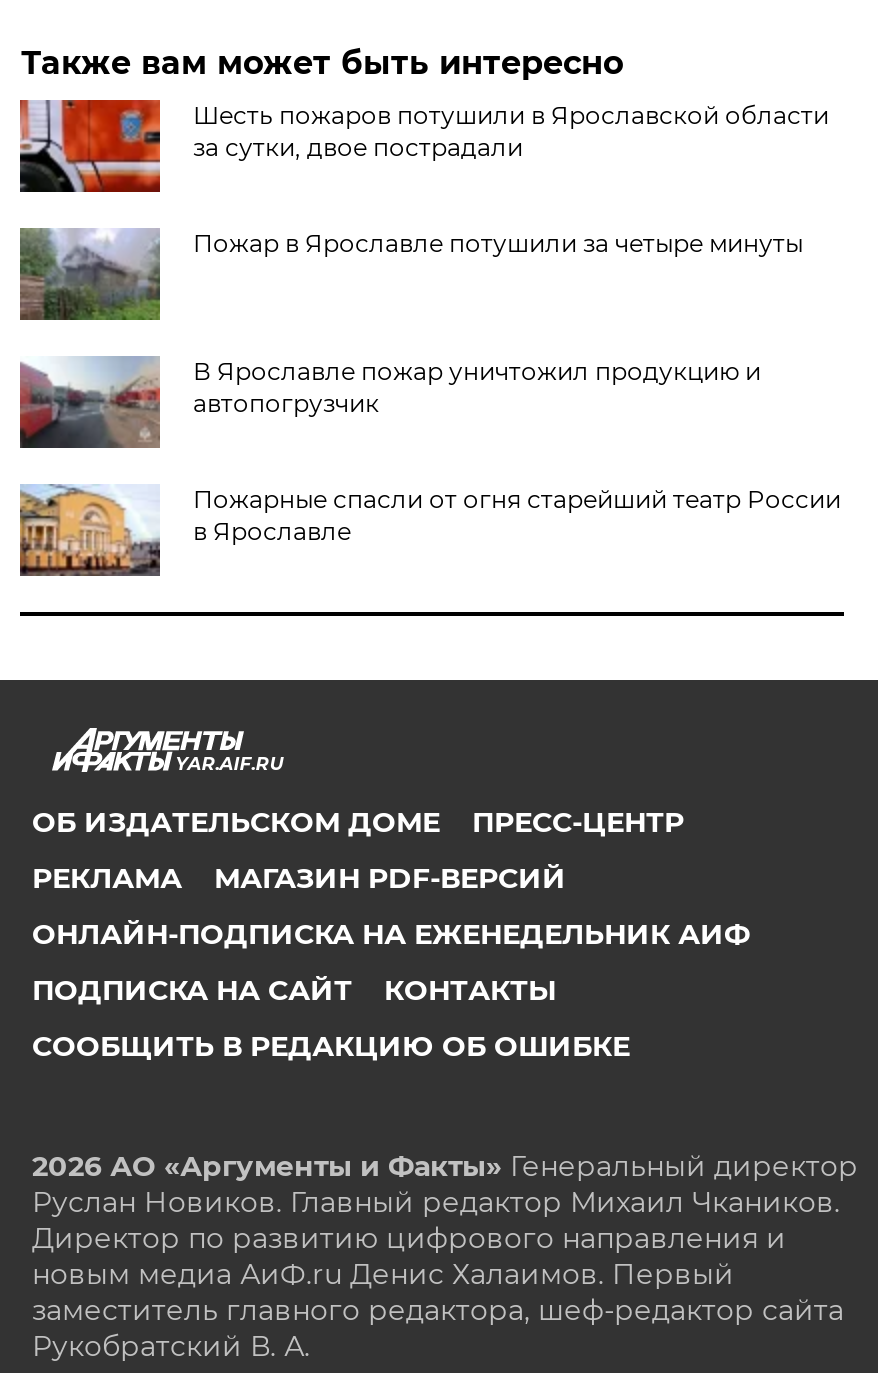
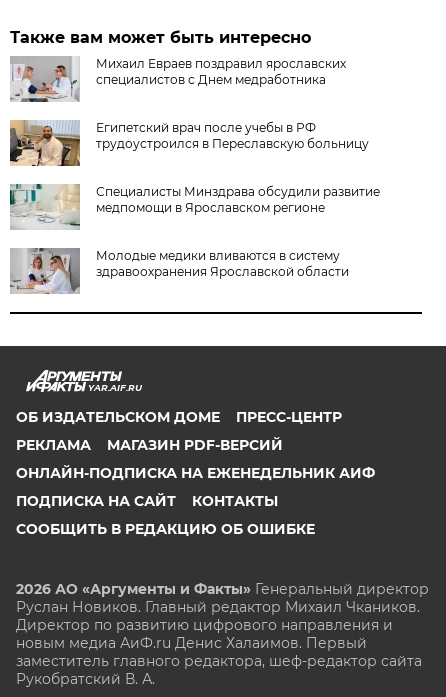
- [image]
- Шесть пожаров потушили в Ярославской области
- за сутки, двое пострадали
+ [image]
+ Михаил Евраев поздравил ярославских
+ специалистов с Днем медработника

- [image]
- Пожар в Ярославле потушили за четыре минуты
+ [image]
+ Египетский врач после учебы в РФ
+ трудоустроился в Переславскую больницу

- [image]
- В Ярославле пожар уничтожил продукцию и
- автопогрузчик
+ [image]
+ Специалисты Минздрава обсудили развитие
+ медпомощи в Ярославском регионе

- [image]
- Пожарные спасли от огня старейший театр России
- в Ярославле
+ [image]
+ Молодые медики вливаются в систему
+ здравоохранения Ярославской области
